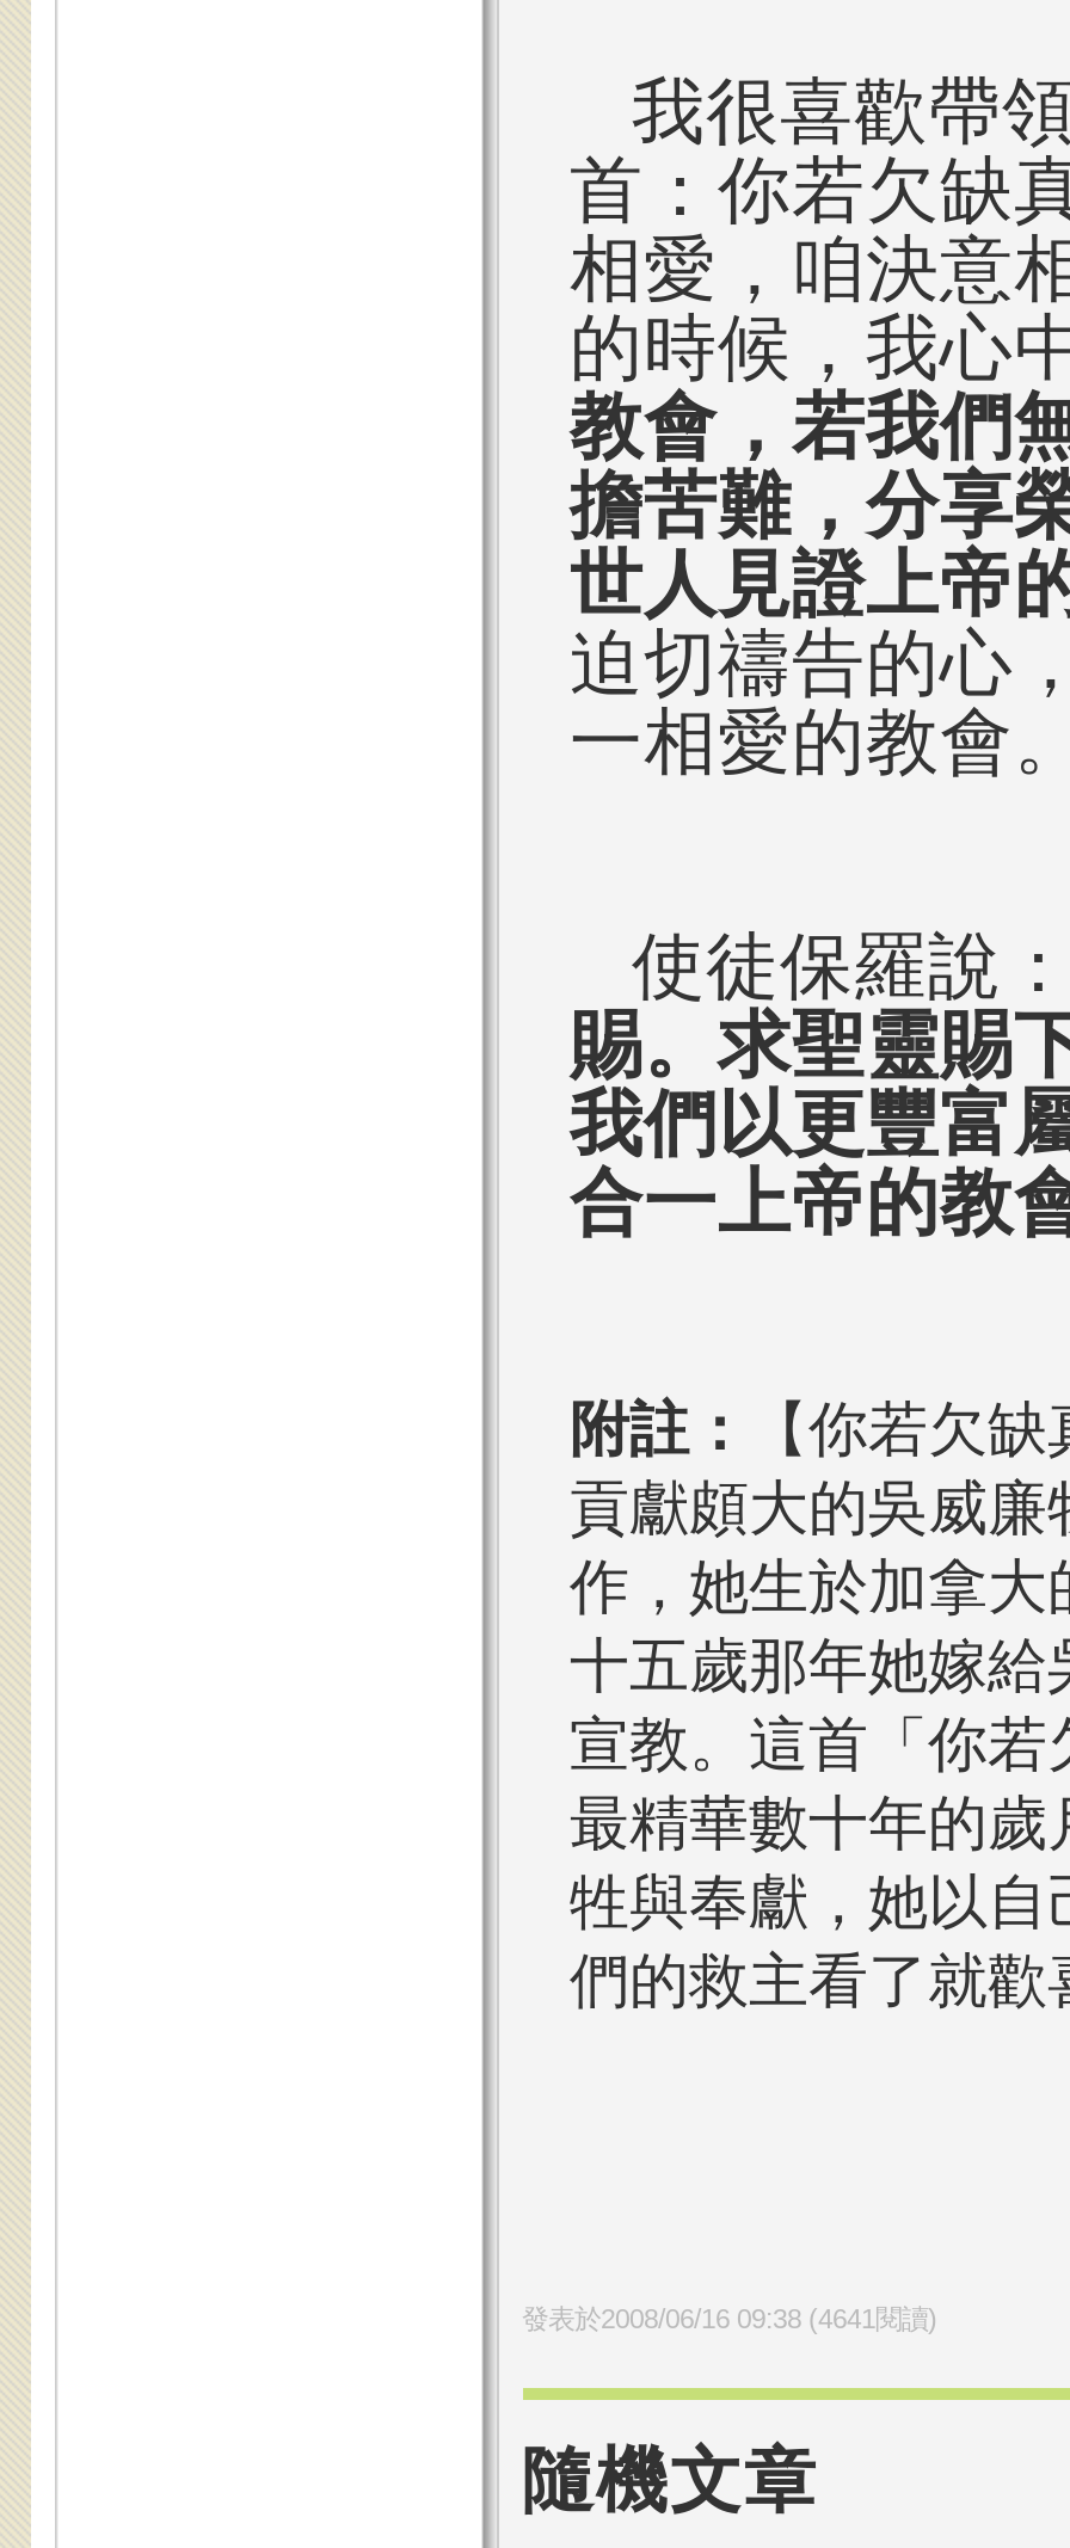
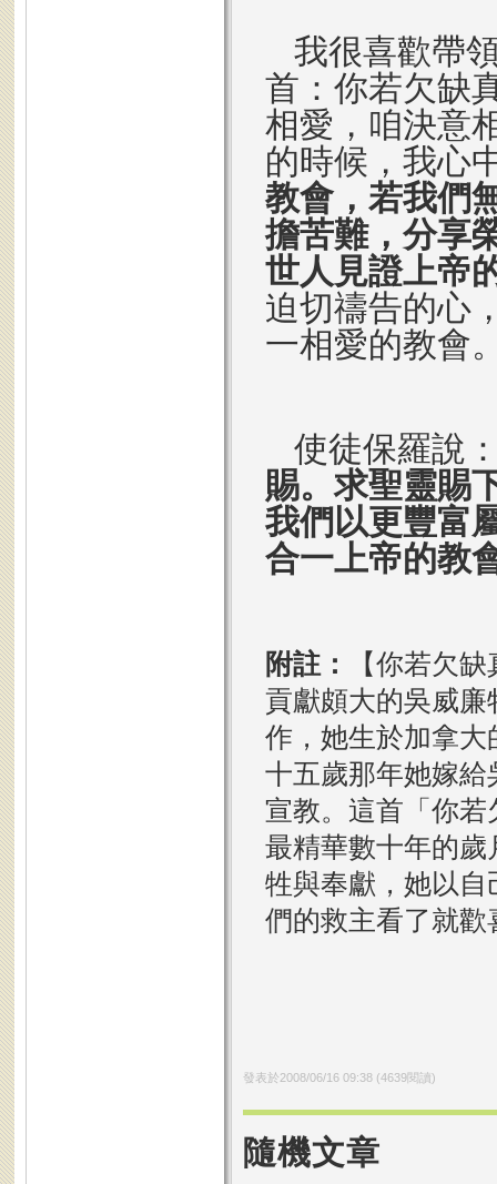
- 發表於2008/06/16 09:38 (4641閱讀)
+ 發表於2008/06/16 09:38 (4639閱讀)
